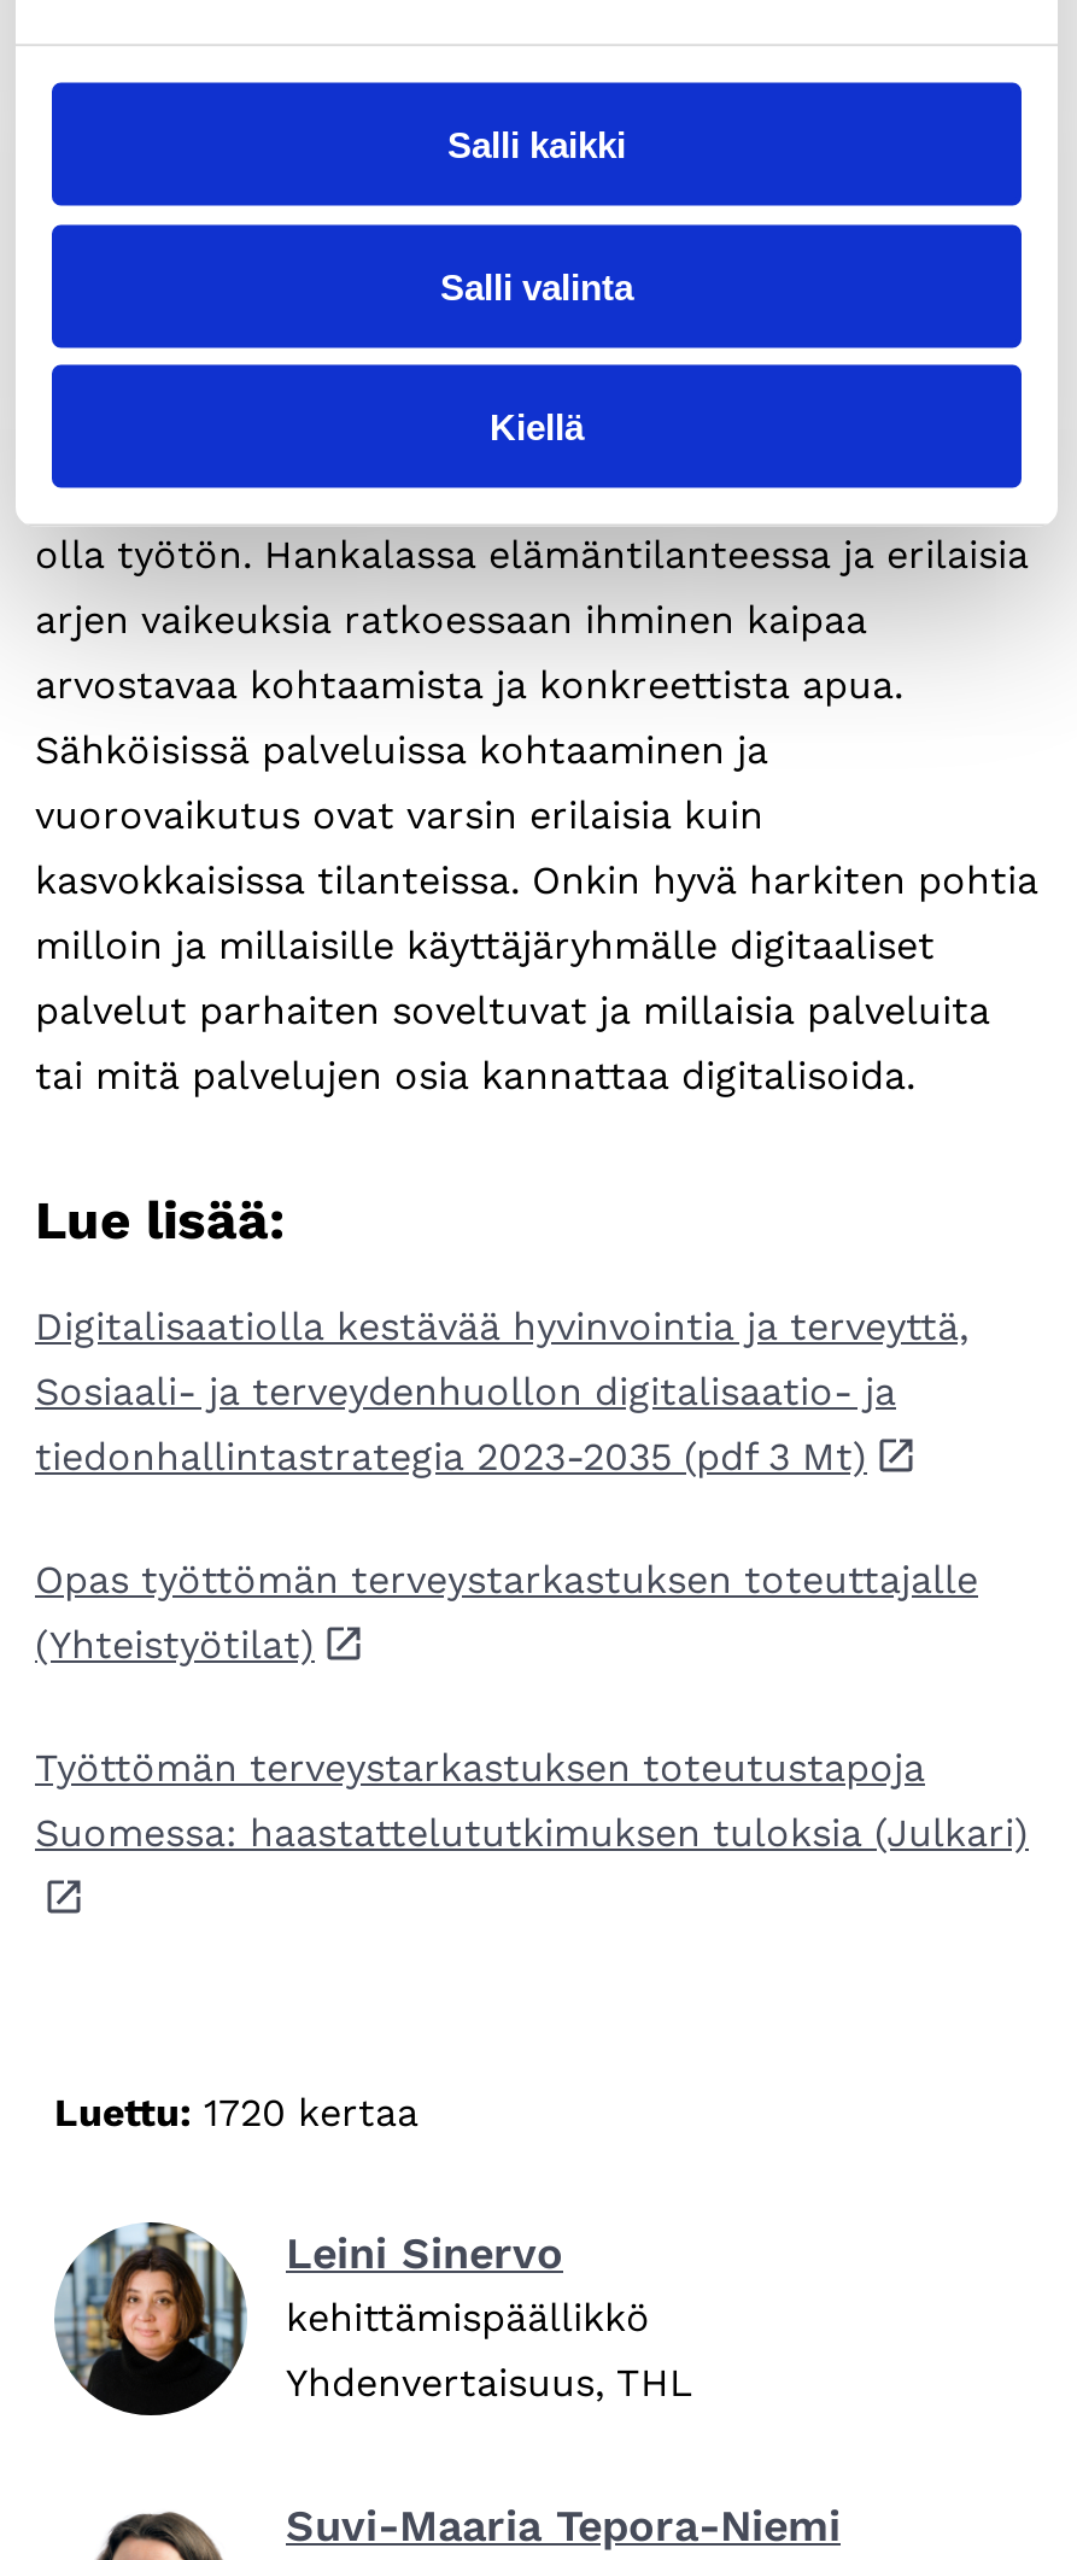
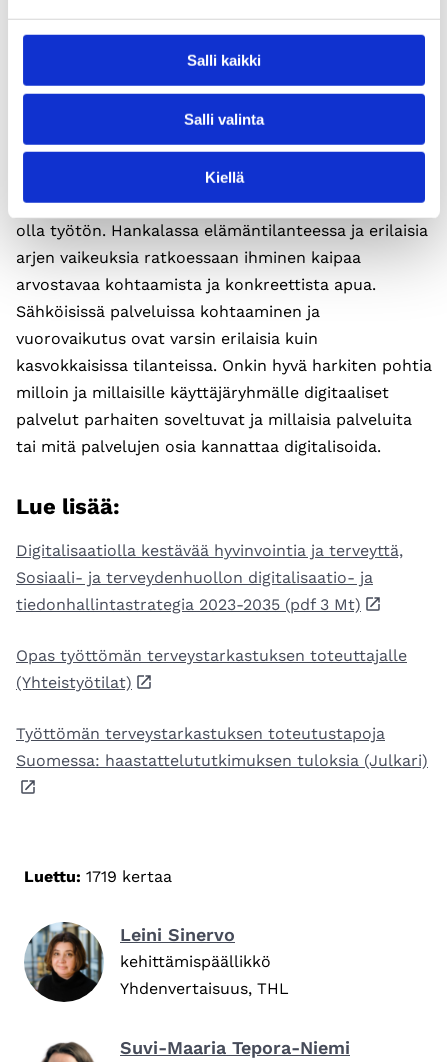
- Luettu: 1720 kertaa
+ Luettu: 1719 kertaa
